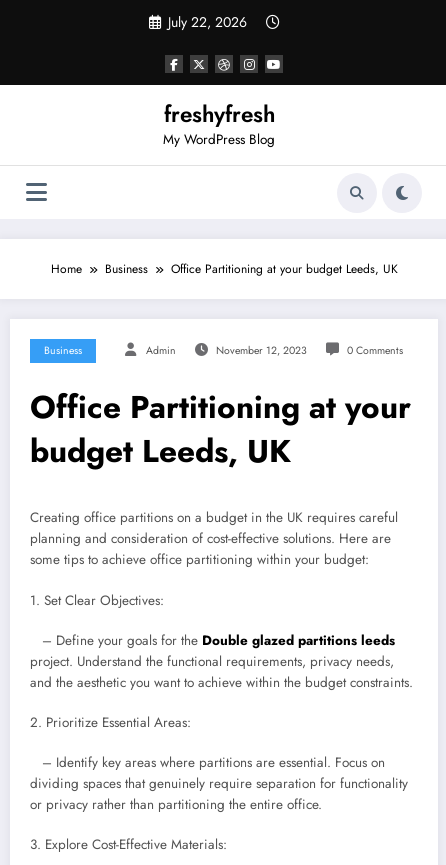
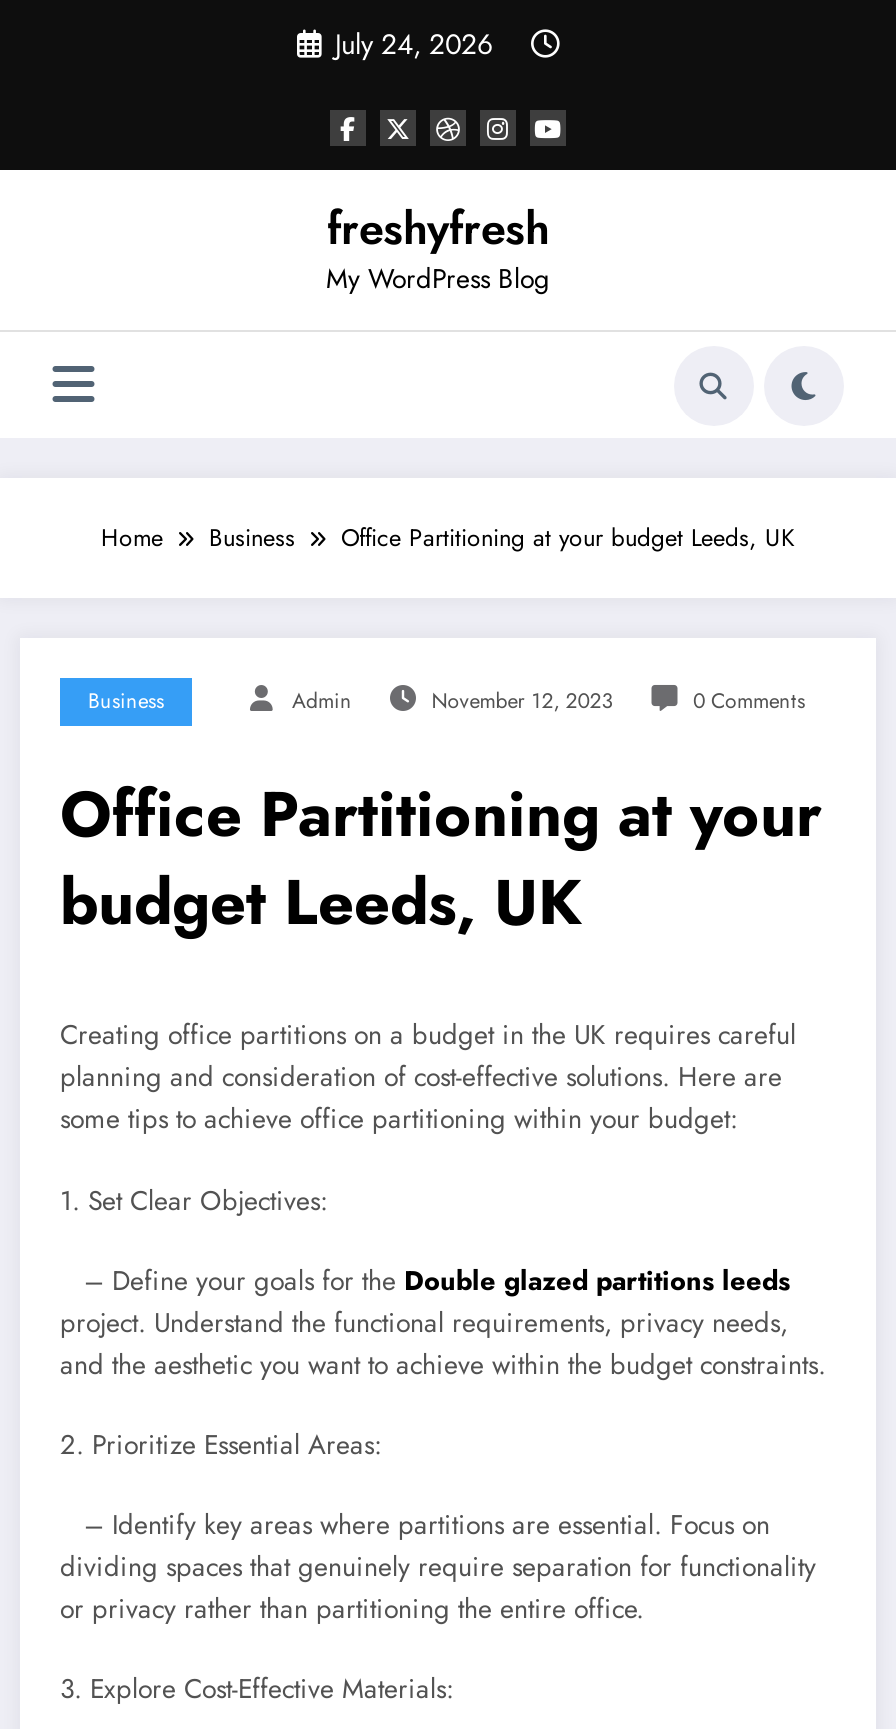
- July 22, 2026
+ July 24, 2026
